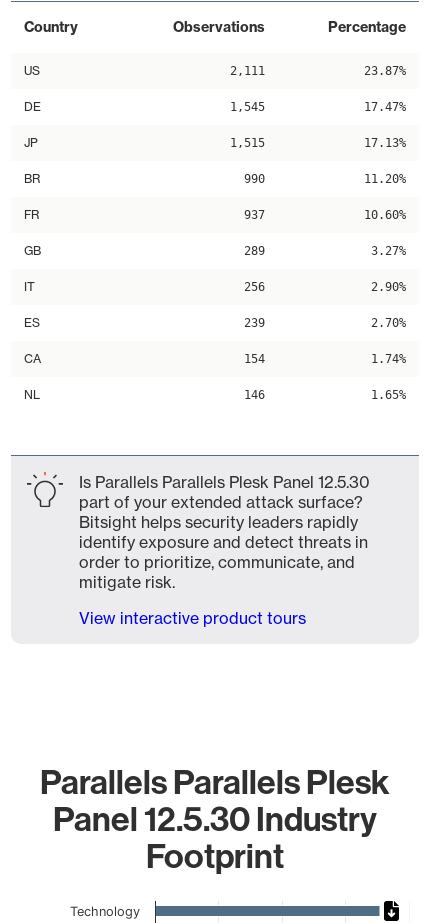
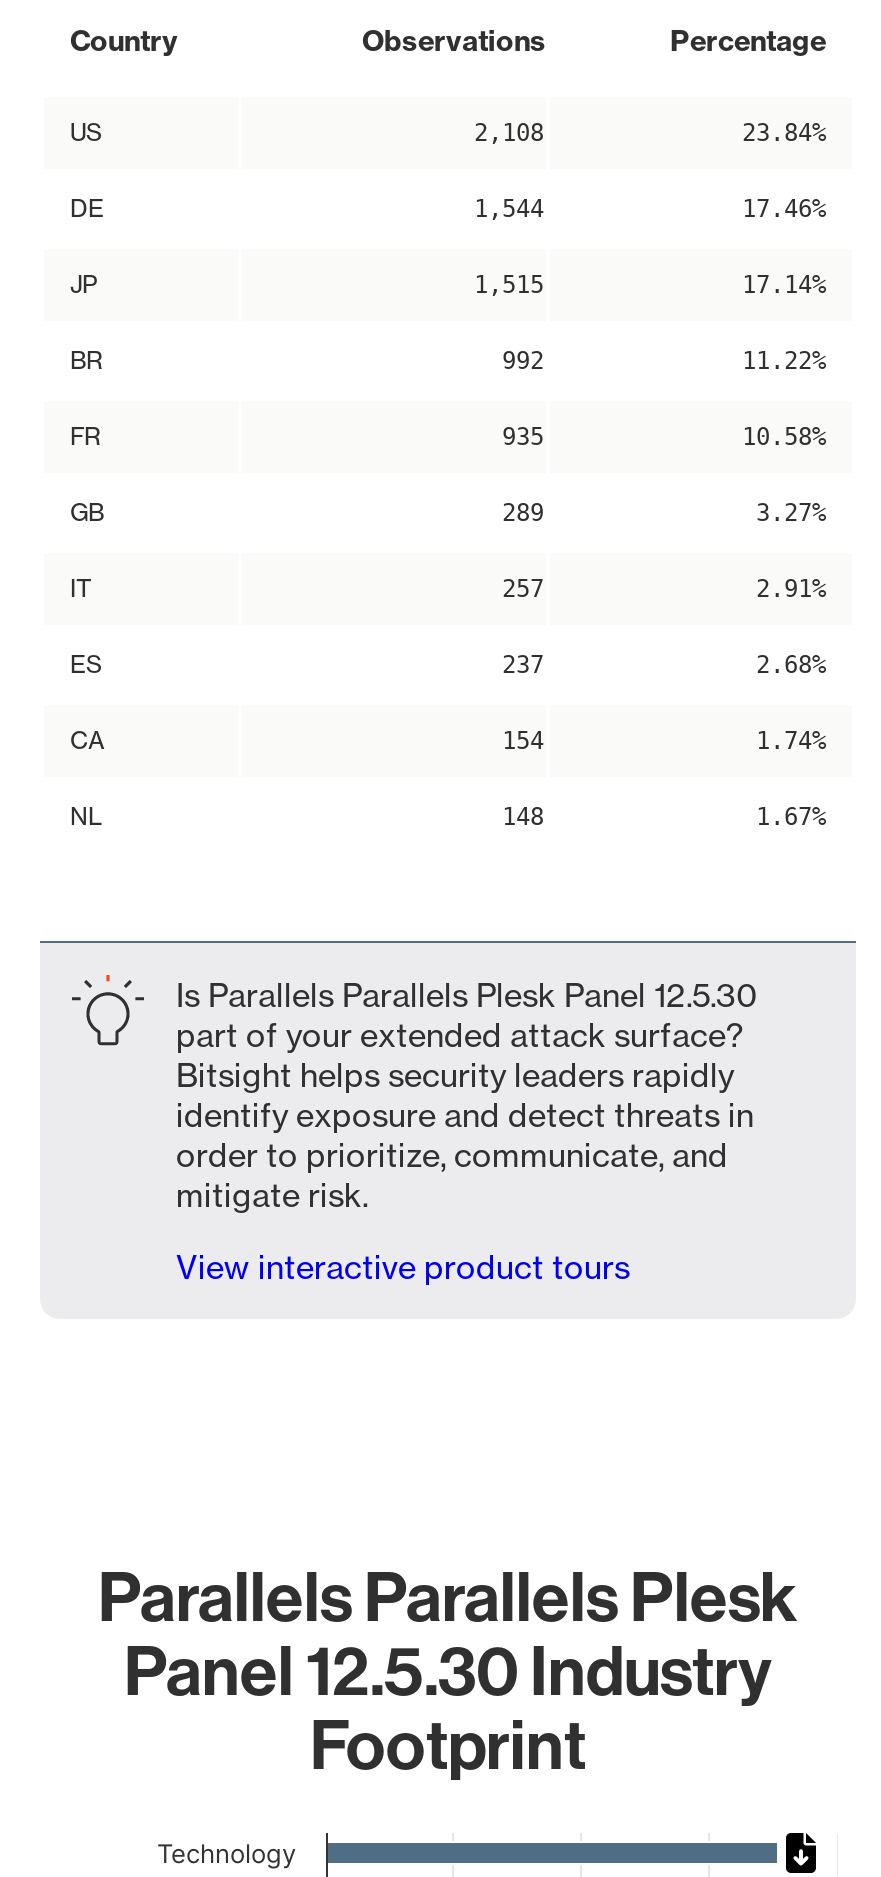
- 2,111
+ 2,108

- 23.87%
+ 23.84%

- 1,545
+ 1,544

- 17.47%
+ 17.46%

- 17.13%
+ 17.14%

- 990
+ 992

- 11.20%
+ 11.22%

- 937
+ 935

- 10.60%
+ 10.58%

- 256
+ 257

- 2.90%
+ 2.91%

- 239
+ 237

- 2.70%
+ 2.68%

- 146
+ 148

- 1.65%
+ 1.67%
